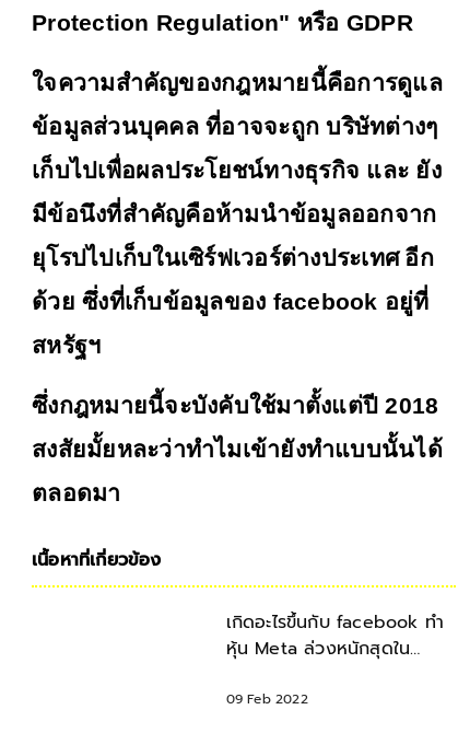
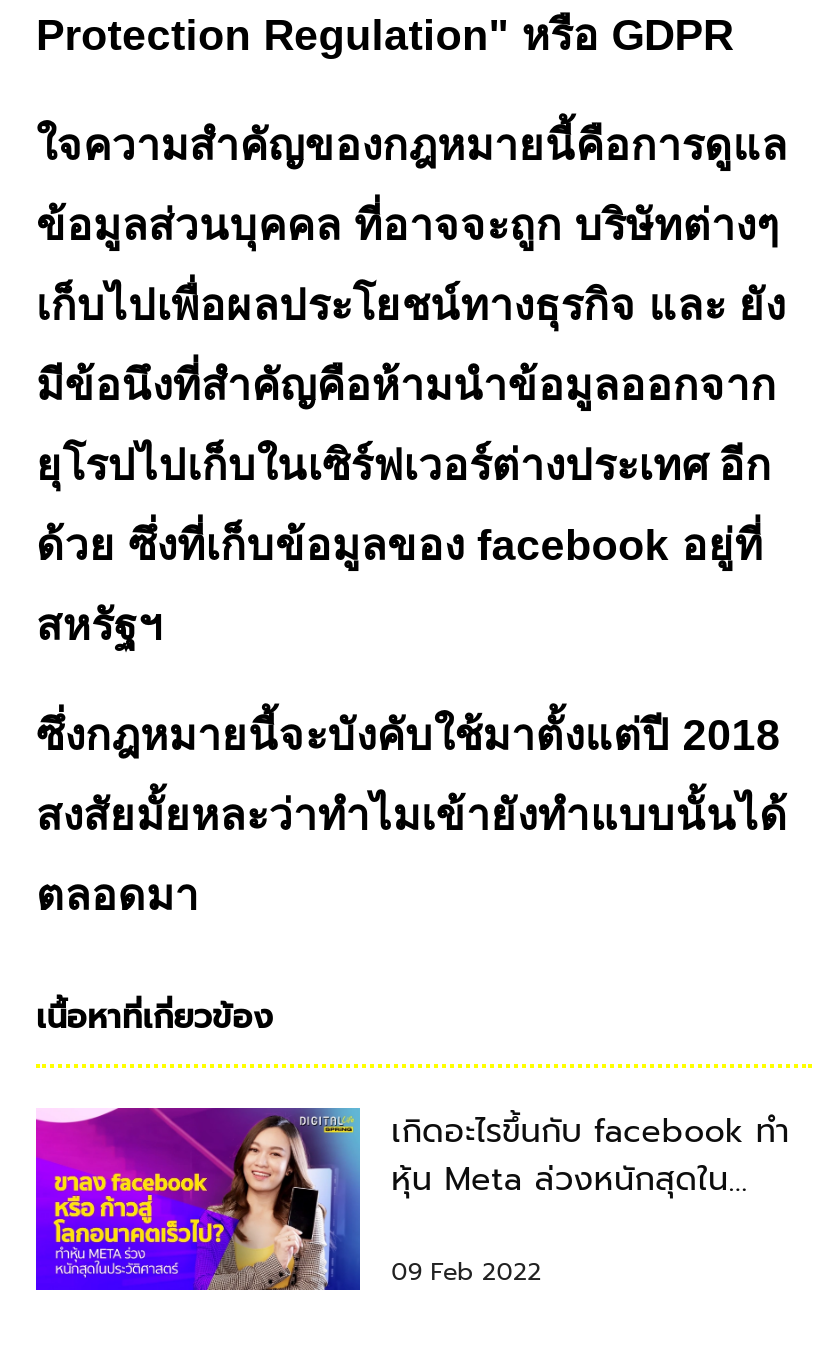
+ [image]
